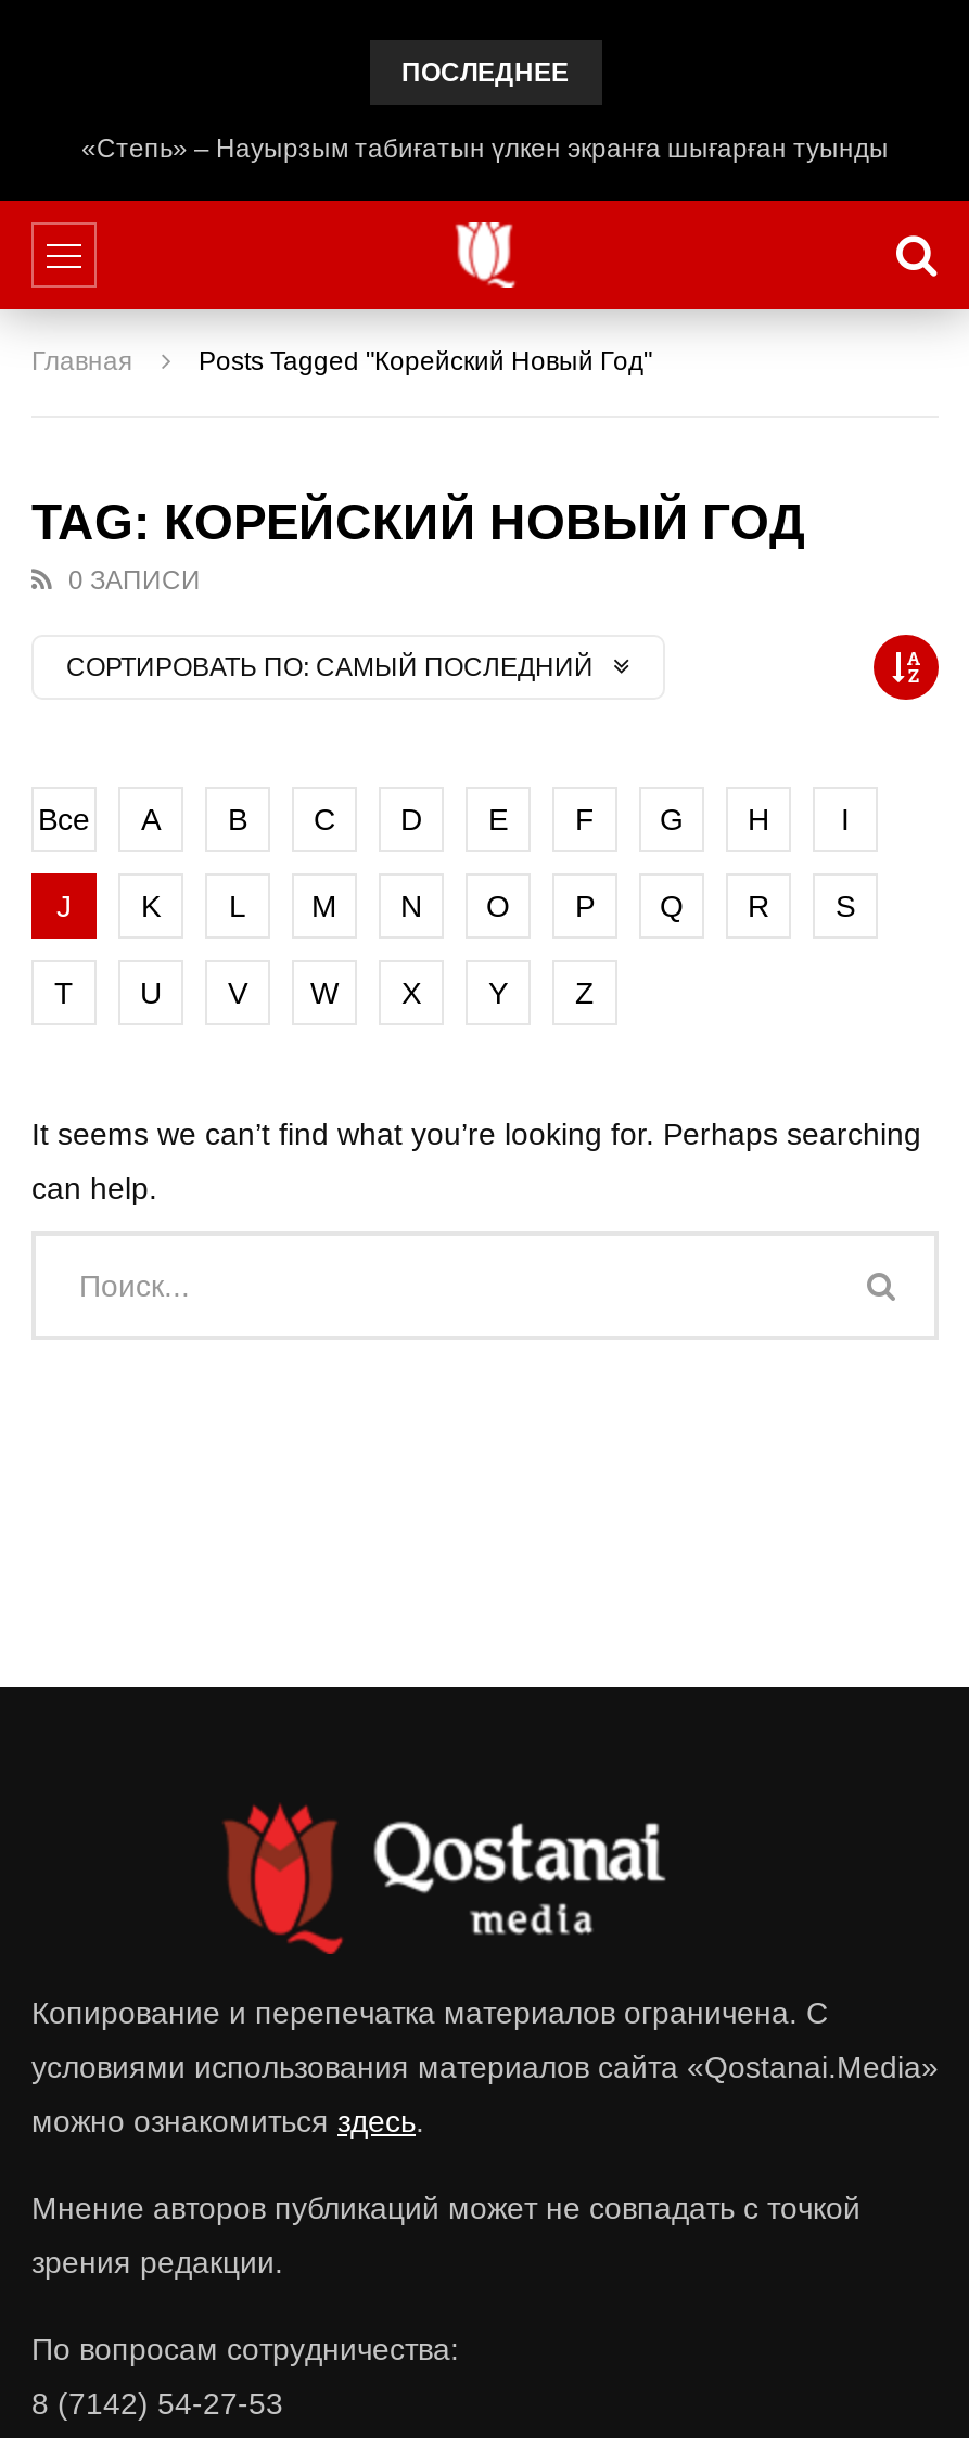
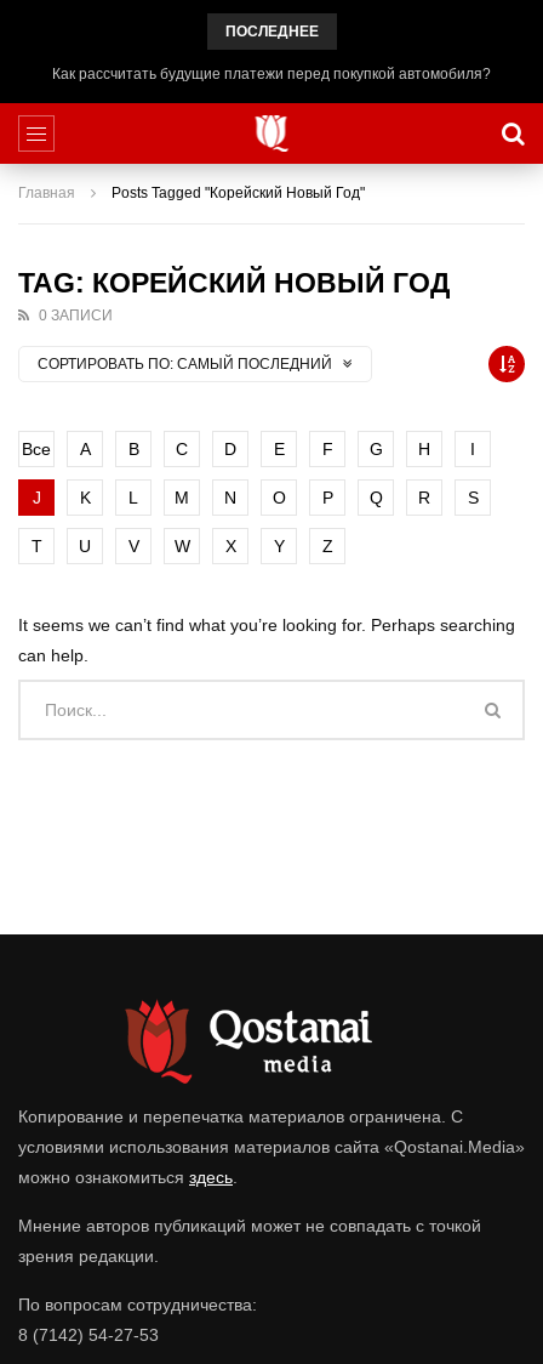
- «Степь» – Науырзым табиғатын үлкен экранға шығарған туынды
+ Как рассчитать будущие платежи перед покупкой автомобиля?
